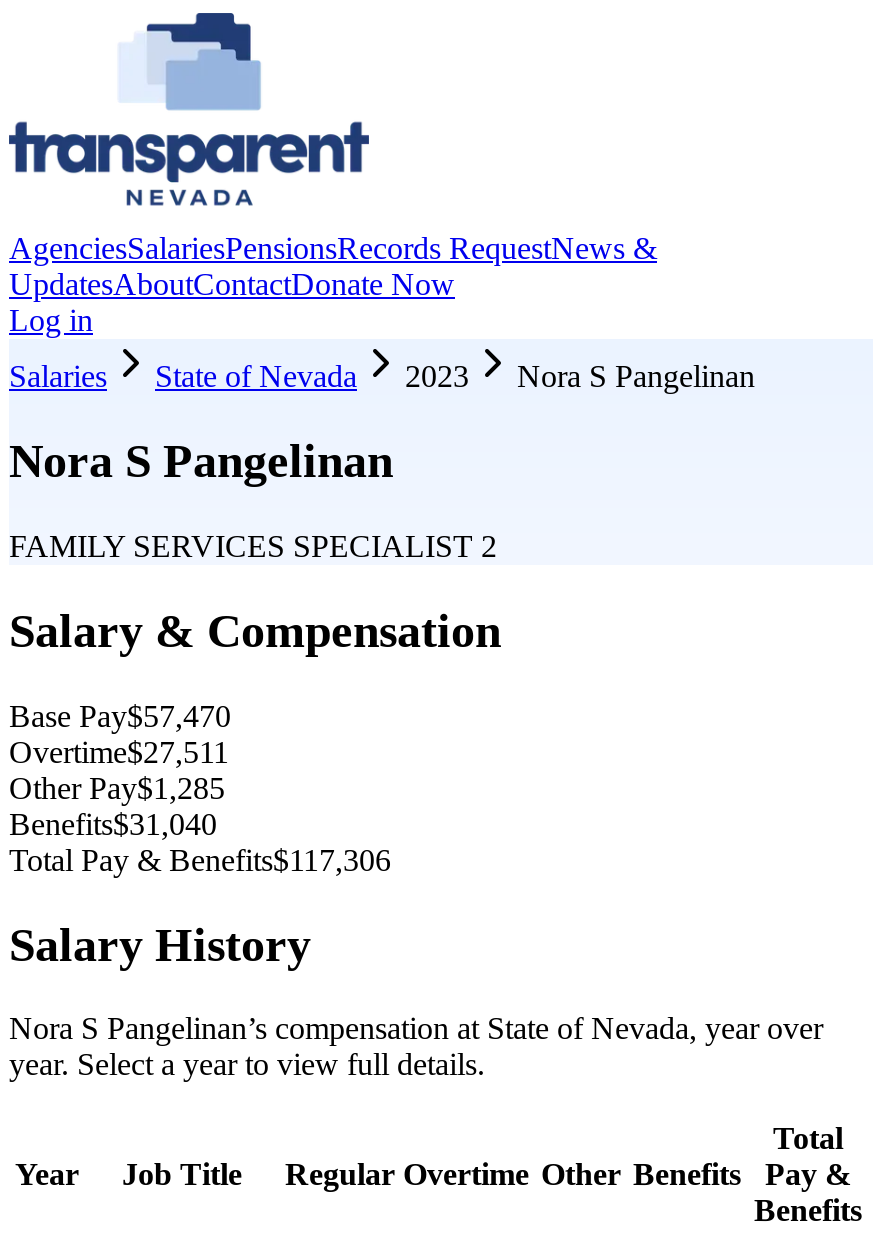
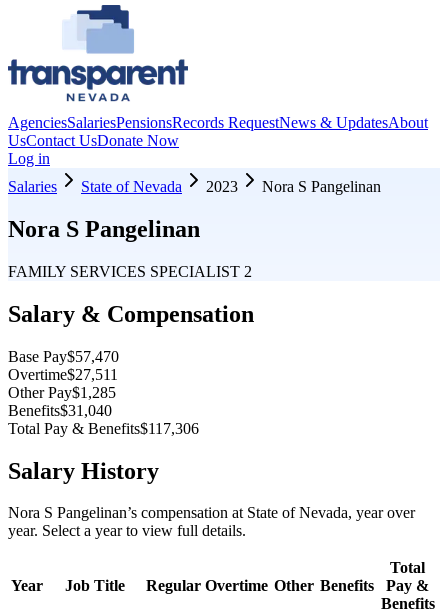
- AgenciesSalariesPensionsRecords RequestNews &
- UpdatesAboutContactDonate Now
+ AgenciesSalariesPensionsRecords RequestNews & UpdatesAbout
+ UsContact UsDonate Now
